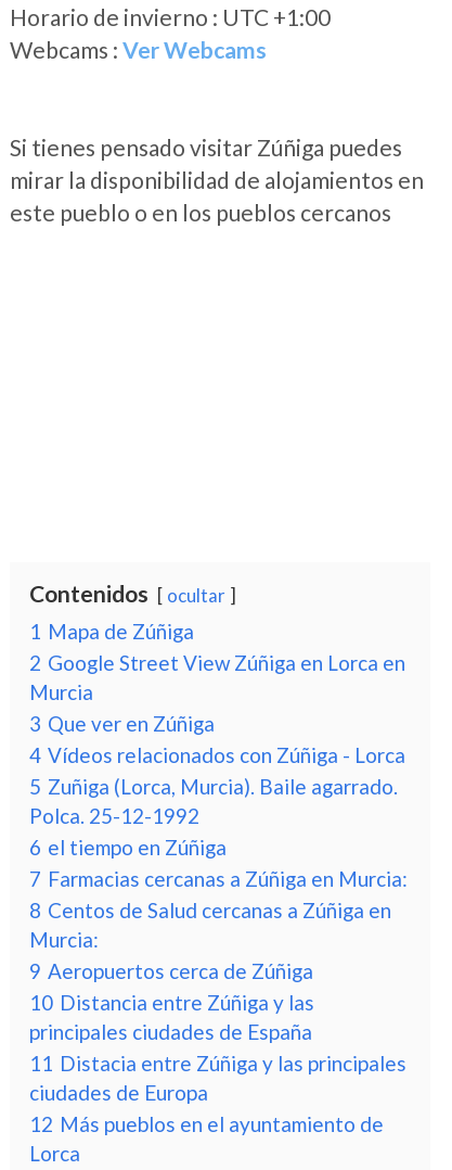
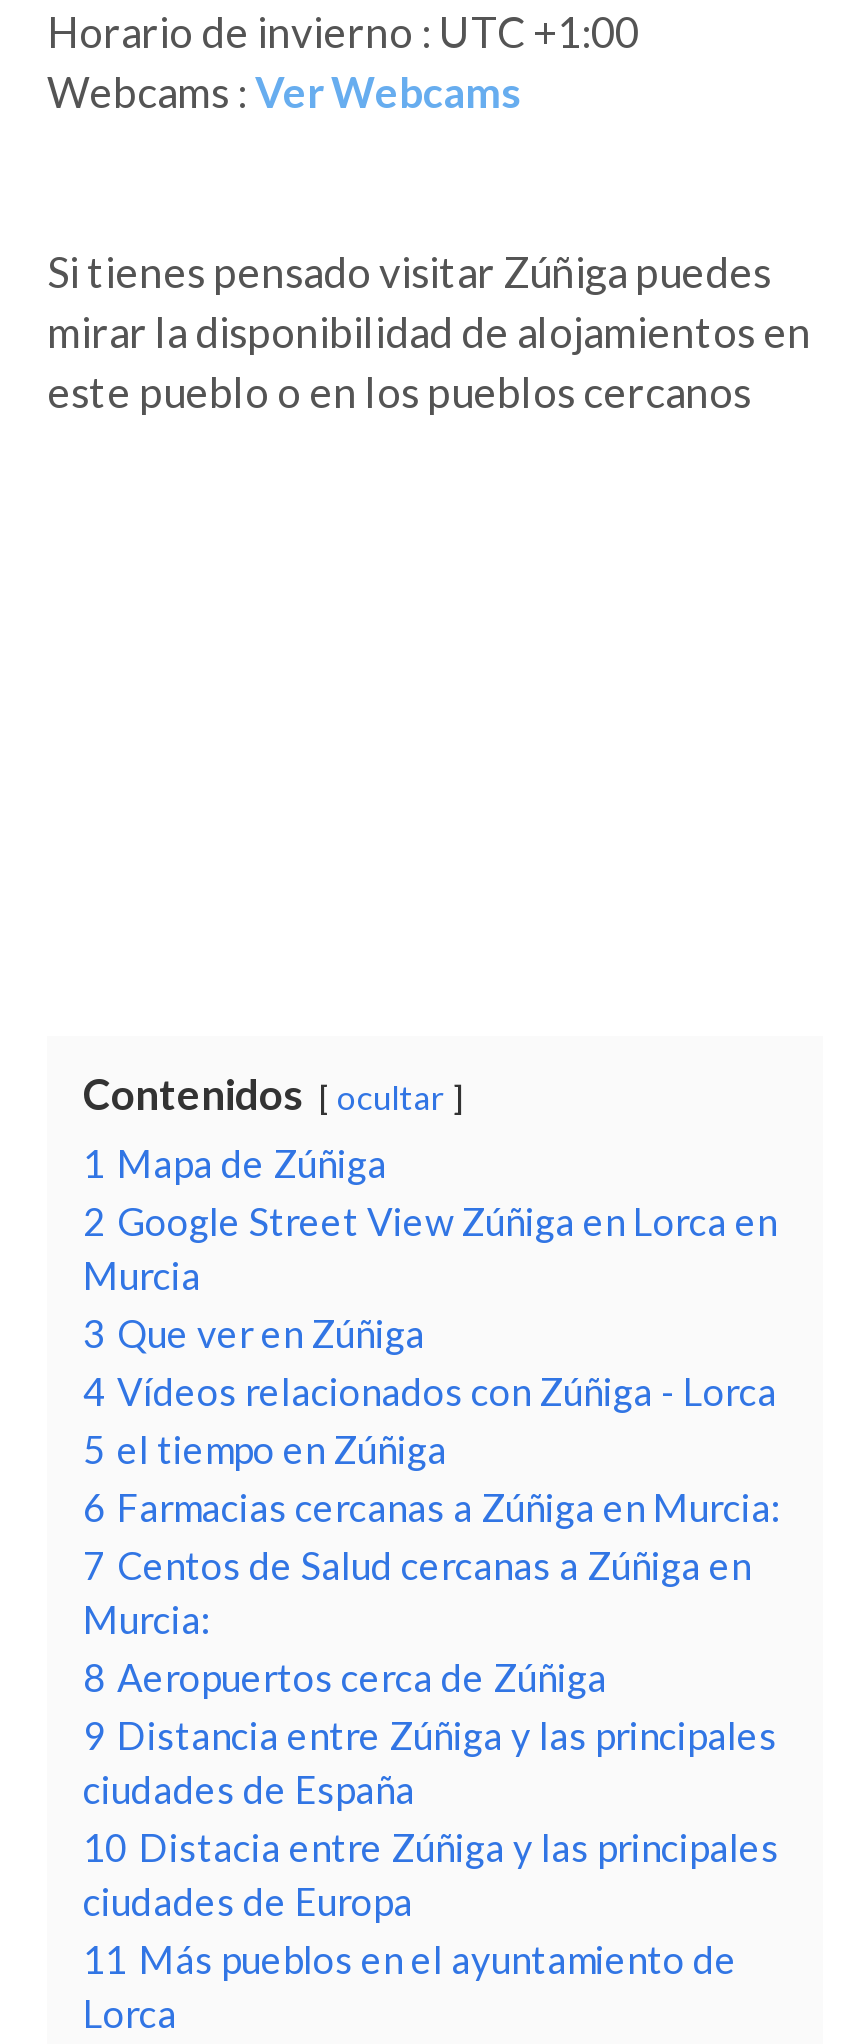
- 5 Zuñiga (Lorca, Murcia). Baile agarrado.
- Polca. 25-12-1992
- 6 el tiempo en Zúñiga
- 7 Farmacias cercanas a Zúñiga en Murcia:
- 8 Centos de Salud cercanas a Zúñiga en
+ 5 el tiempo en Zúñiga
+ 6 Farmacias cercanas a Zúñiga en Murcia:
+ 7 Centos de Salud cercanas a Zúñiga en

- 9 Aeropuertos cerca de Zúñiga
- 10 Distancia entre Zúñiga y las
- principales ciudades de España
- 11 Distacia entre Zúñiga y las principales
+ 8 Aeropuertos cerca de Zúñiga
+ 9 Distancia entre Zúñiga y las principales
+ ciudades de España
+ 10 Distacia entre Zúñiga y las principales

- 12 Más pueblos en el ayuntamiento de
+ 11 Más pueblos en el ayuntamiento de
